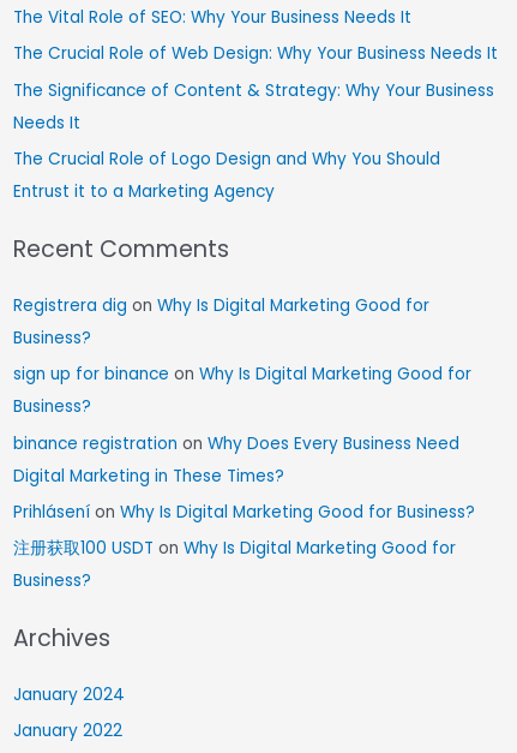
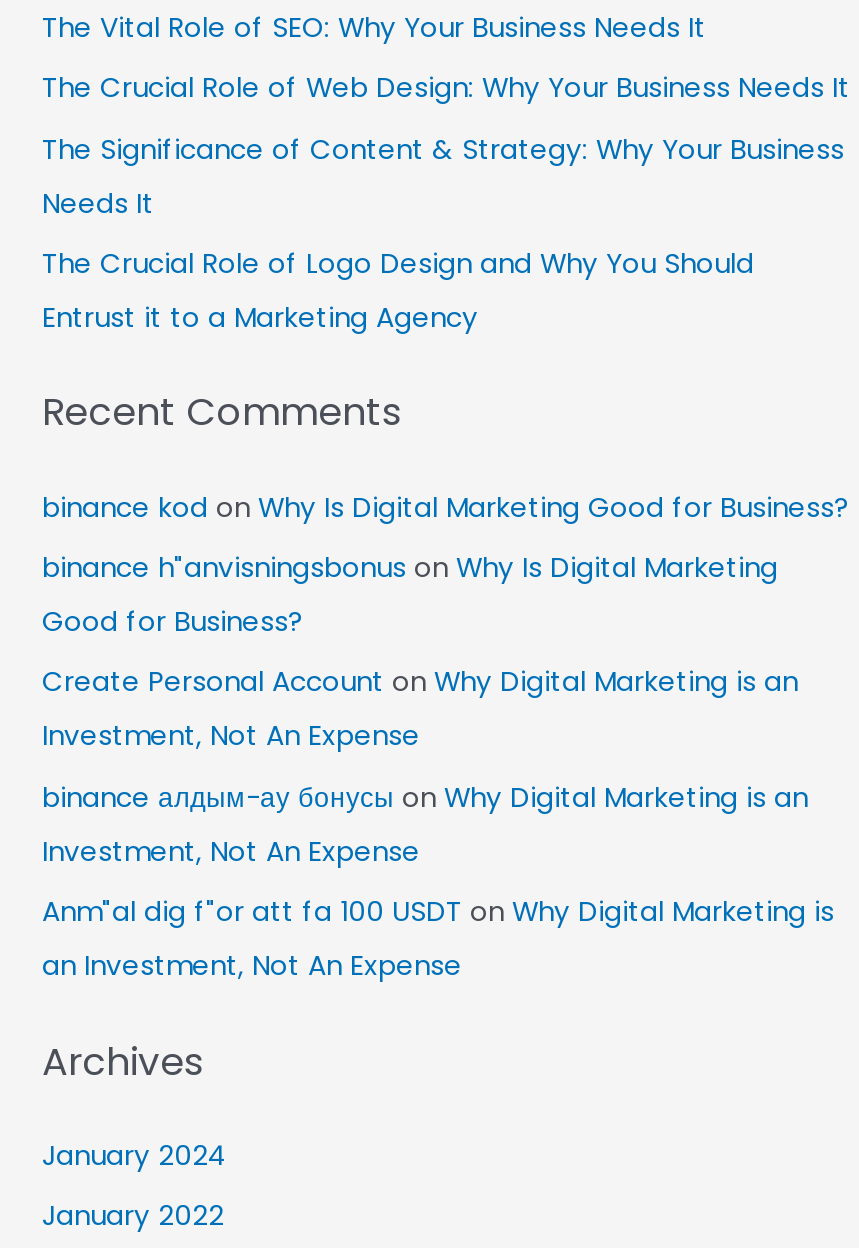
- Registrera dig on Why Is Digital Marketing Good for
- Business?
+ binance kod on Why Is Digital Marketing Good for Business?

- sign up for binance on Why Is Digital Marketing Good for
- Business?
+ binance h"anvisningsbonus on Why Is Digital Marketing
+ Good for Business?

- binance registration on Why Does Every Business Need
- Digital Marketing in These Times?
+ Create Personal Account on Why Digital Marketing is an
+ Investment, Not An Expense

- Prihlásení on Why Is Digital Marketing Good for Business?
+ binance алдым-ау бонусы on Why Digital Marketing is an
+ Investment, Not An Expense

- 注册获取100 USDT on Why Is Digital Marketing Good for
- Business?
+ Anm"al dig f"or att fa 100 USDT on Why Digital Marketing is
+ an Investment, Not An Expense
